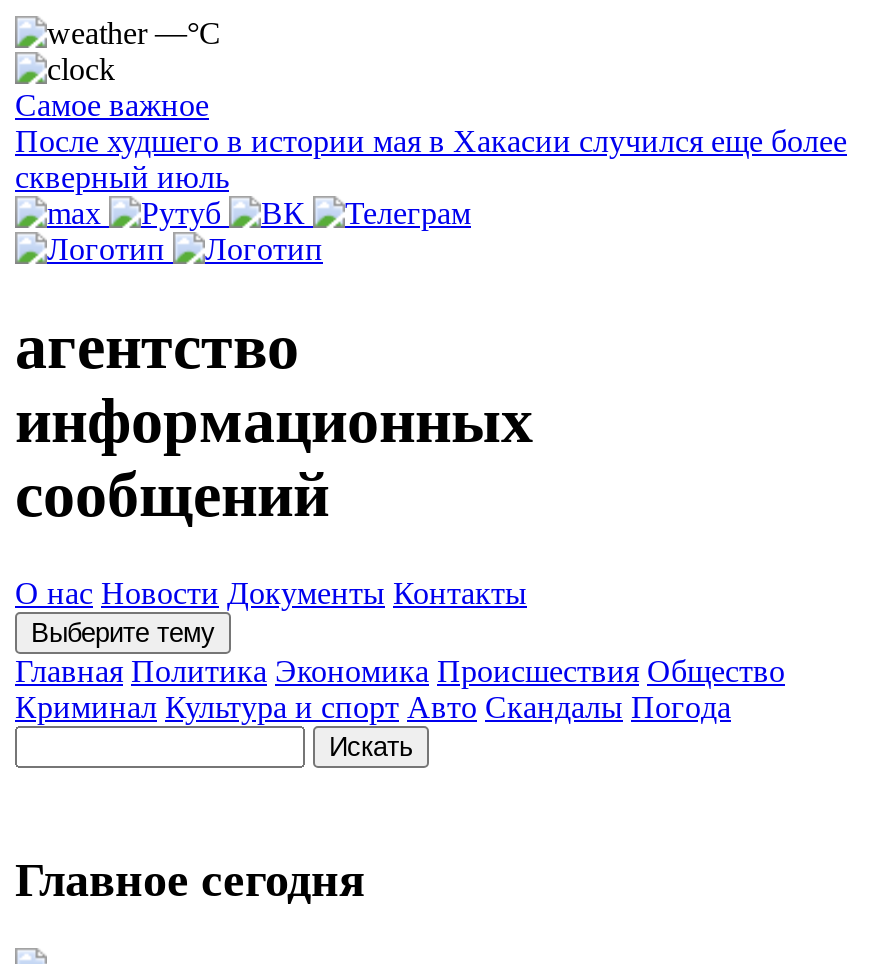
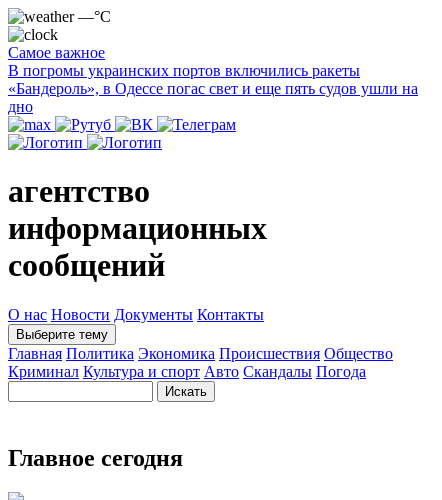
- После худшего в истории мая в Хакасии случился еще более
- скверный июль
+ В погромы украинских портов включились ракеты
+ «Бандероль», в Одессе погас свет и еще пять судов ушли на
+ дно
